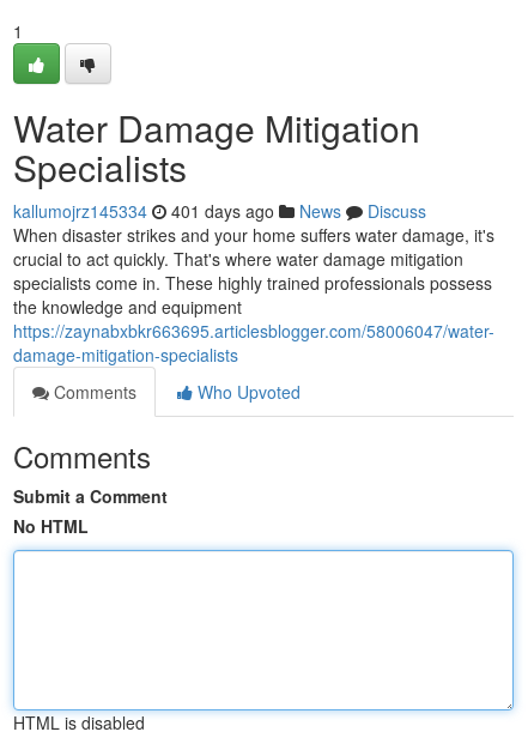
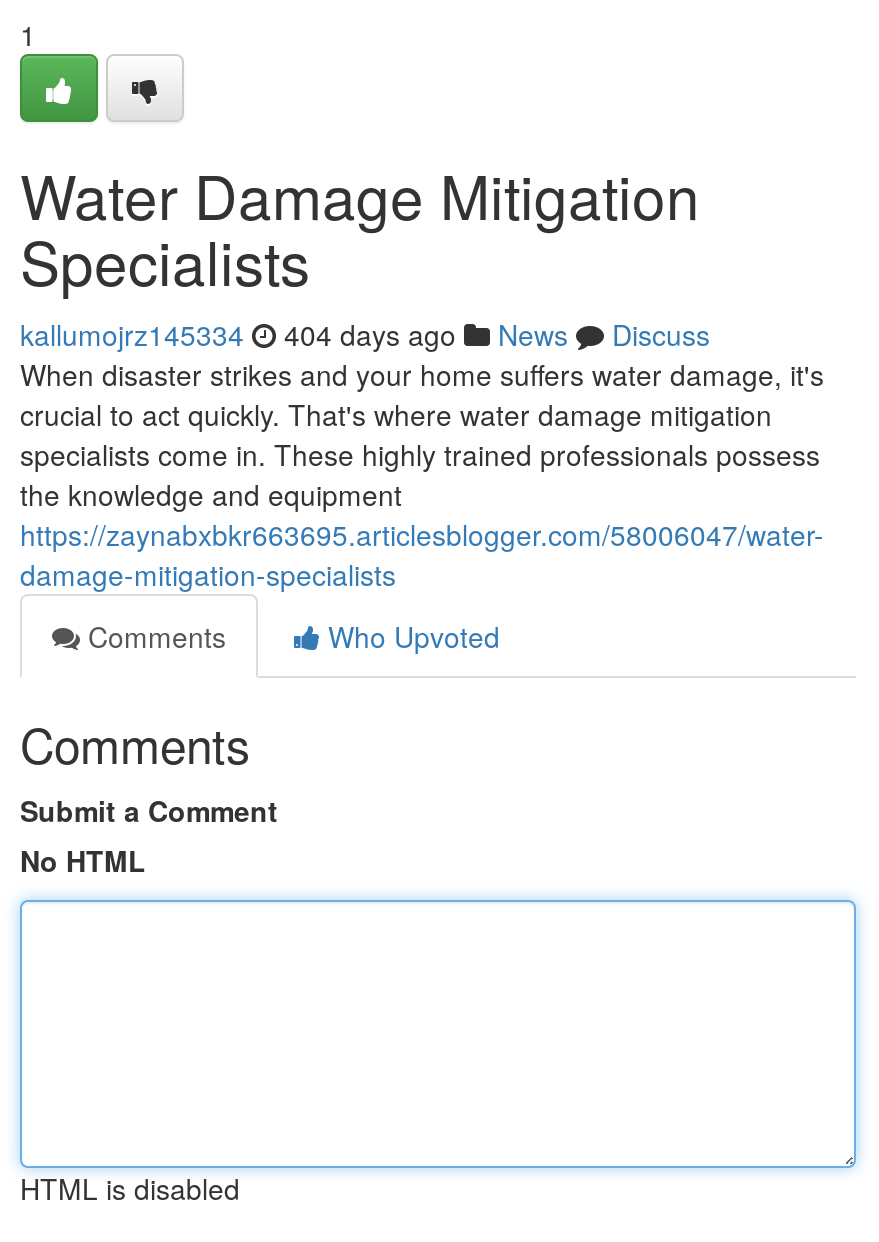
- kallumojrz145334 401 days ago News Discuss
+ kallumojrz145334 404 days ago News Discuss
